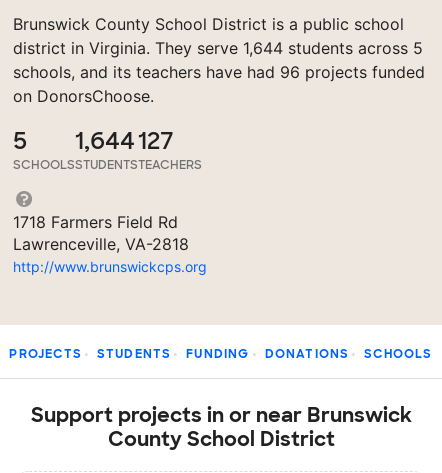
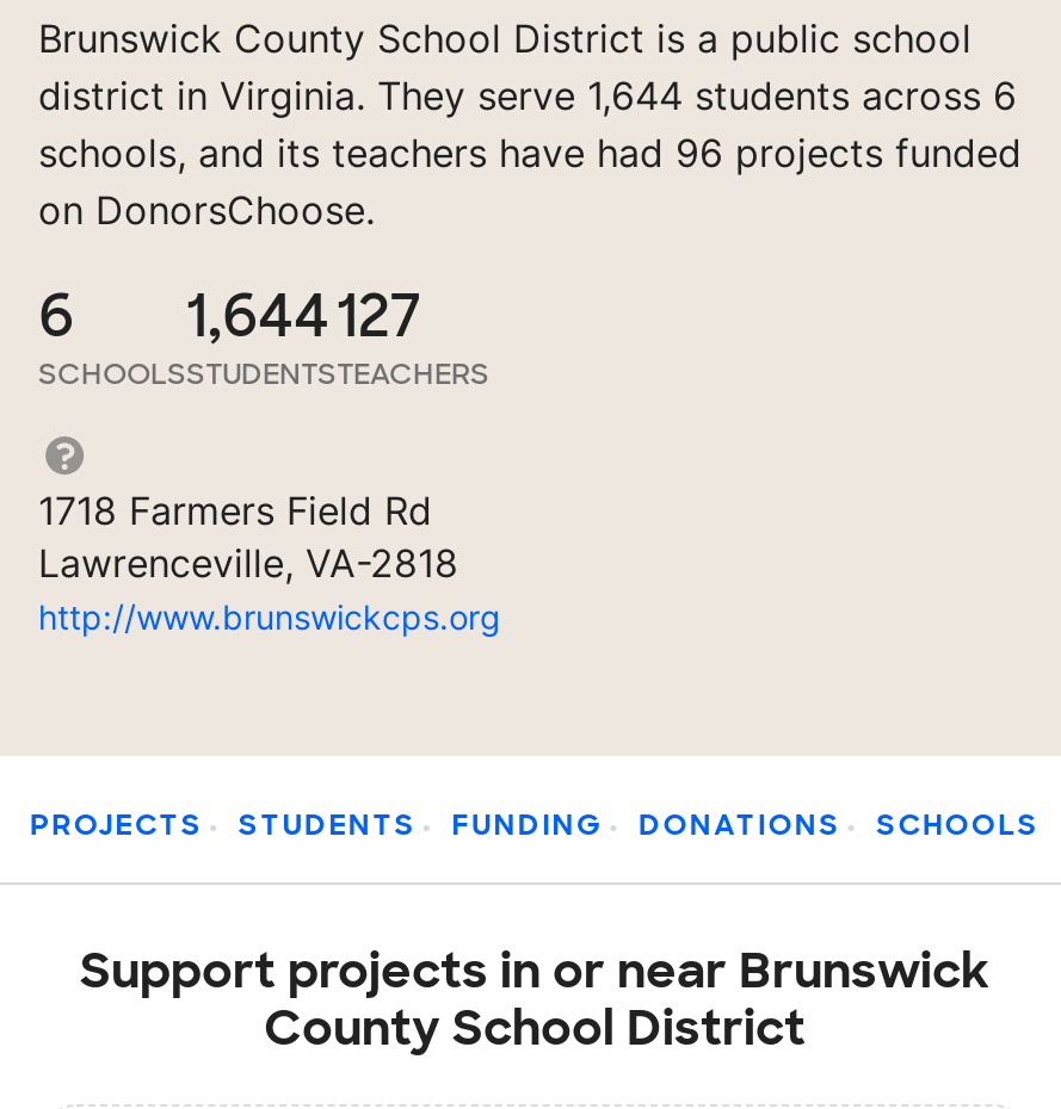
- district in Virginia. They serve 1,644 students across 5
+ district in Virginia. They serve 1,644 students across 6

- 5 1,644 127
+ 6 1,644 127
